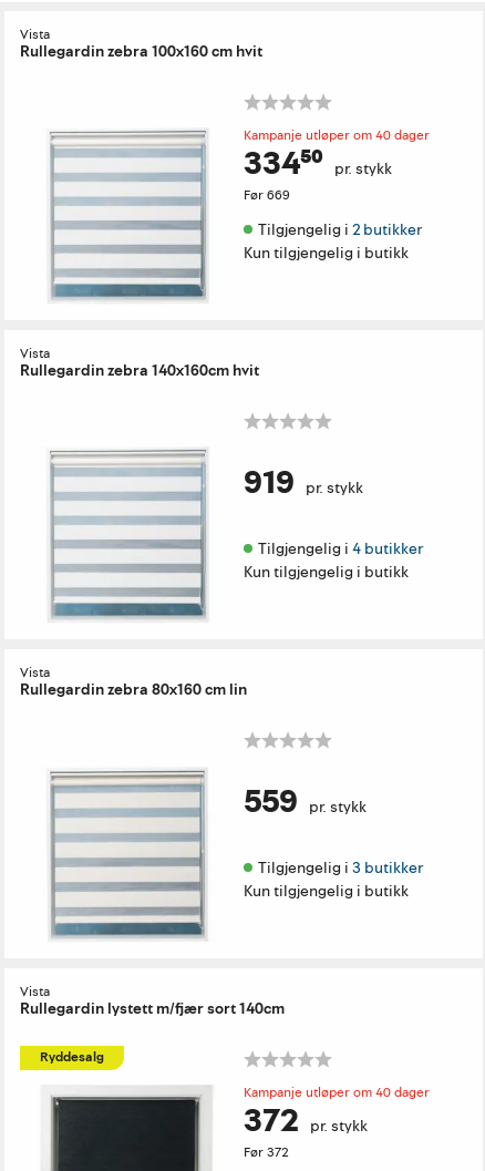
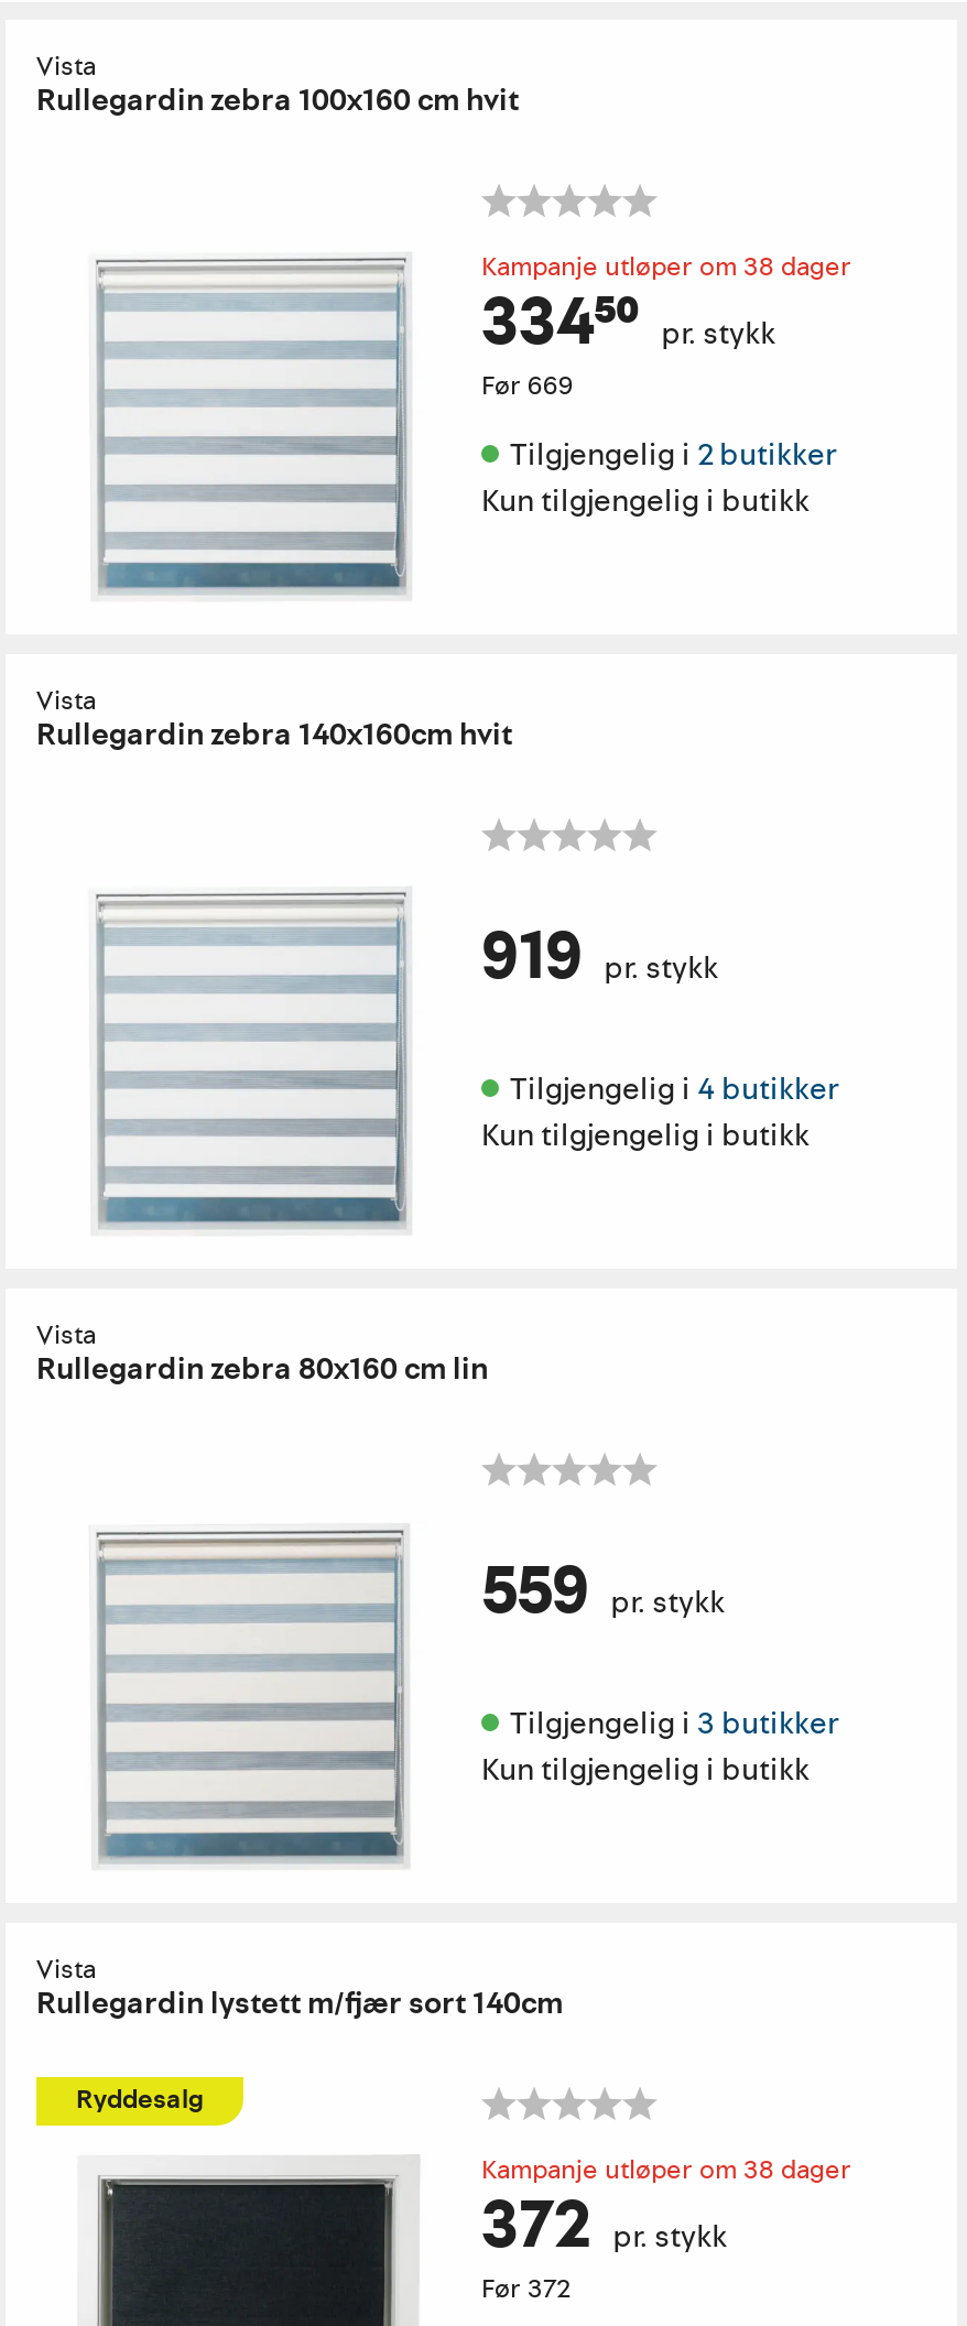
- Kampanje utløper om 40 dager
+ Kampanje utløper om 38 dager

- Kampanje utløper om 40 dager
+ Kampanje utløper om 38 dager
